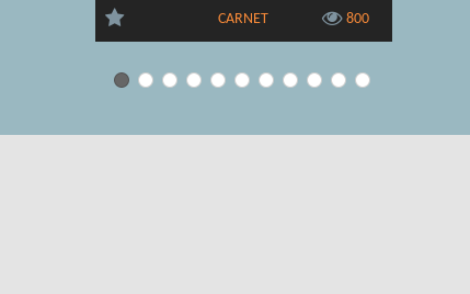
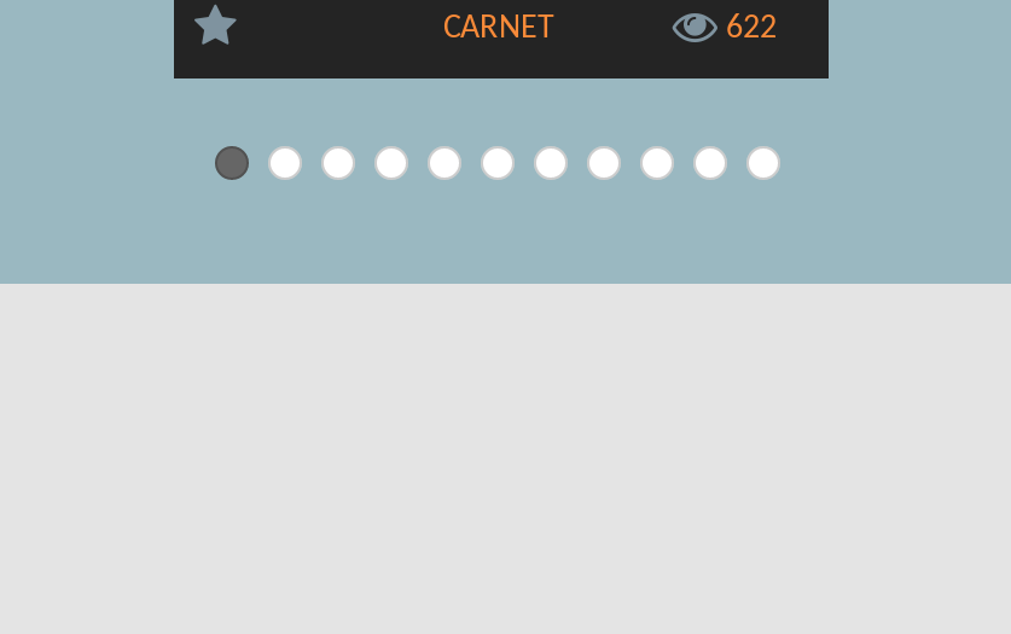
- 800
+ 622
